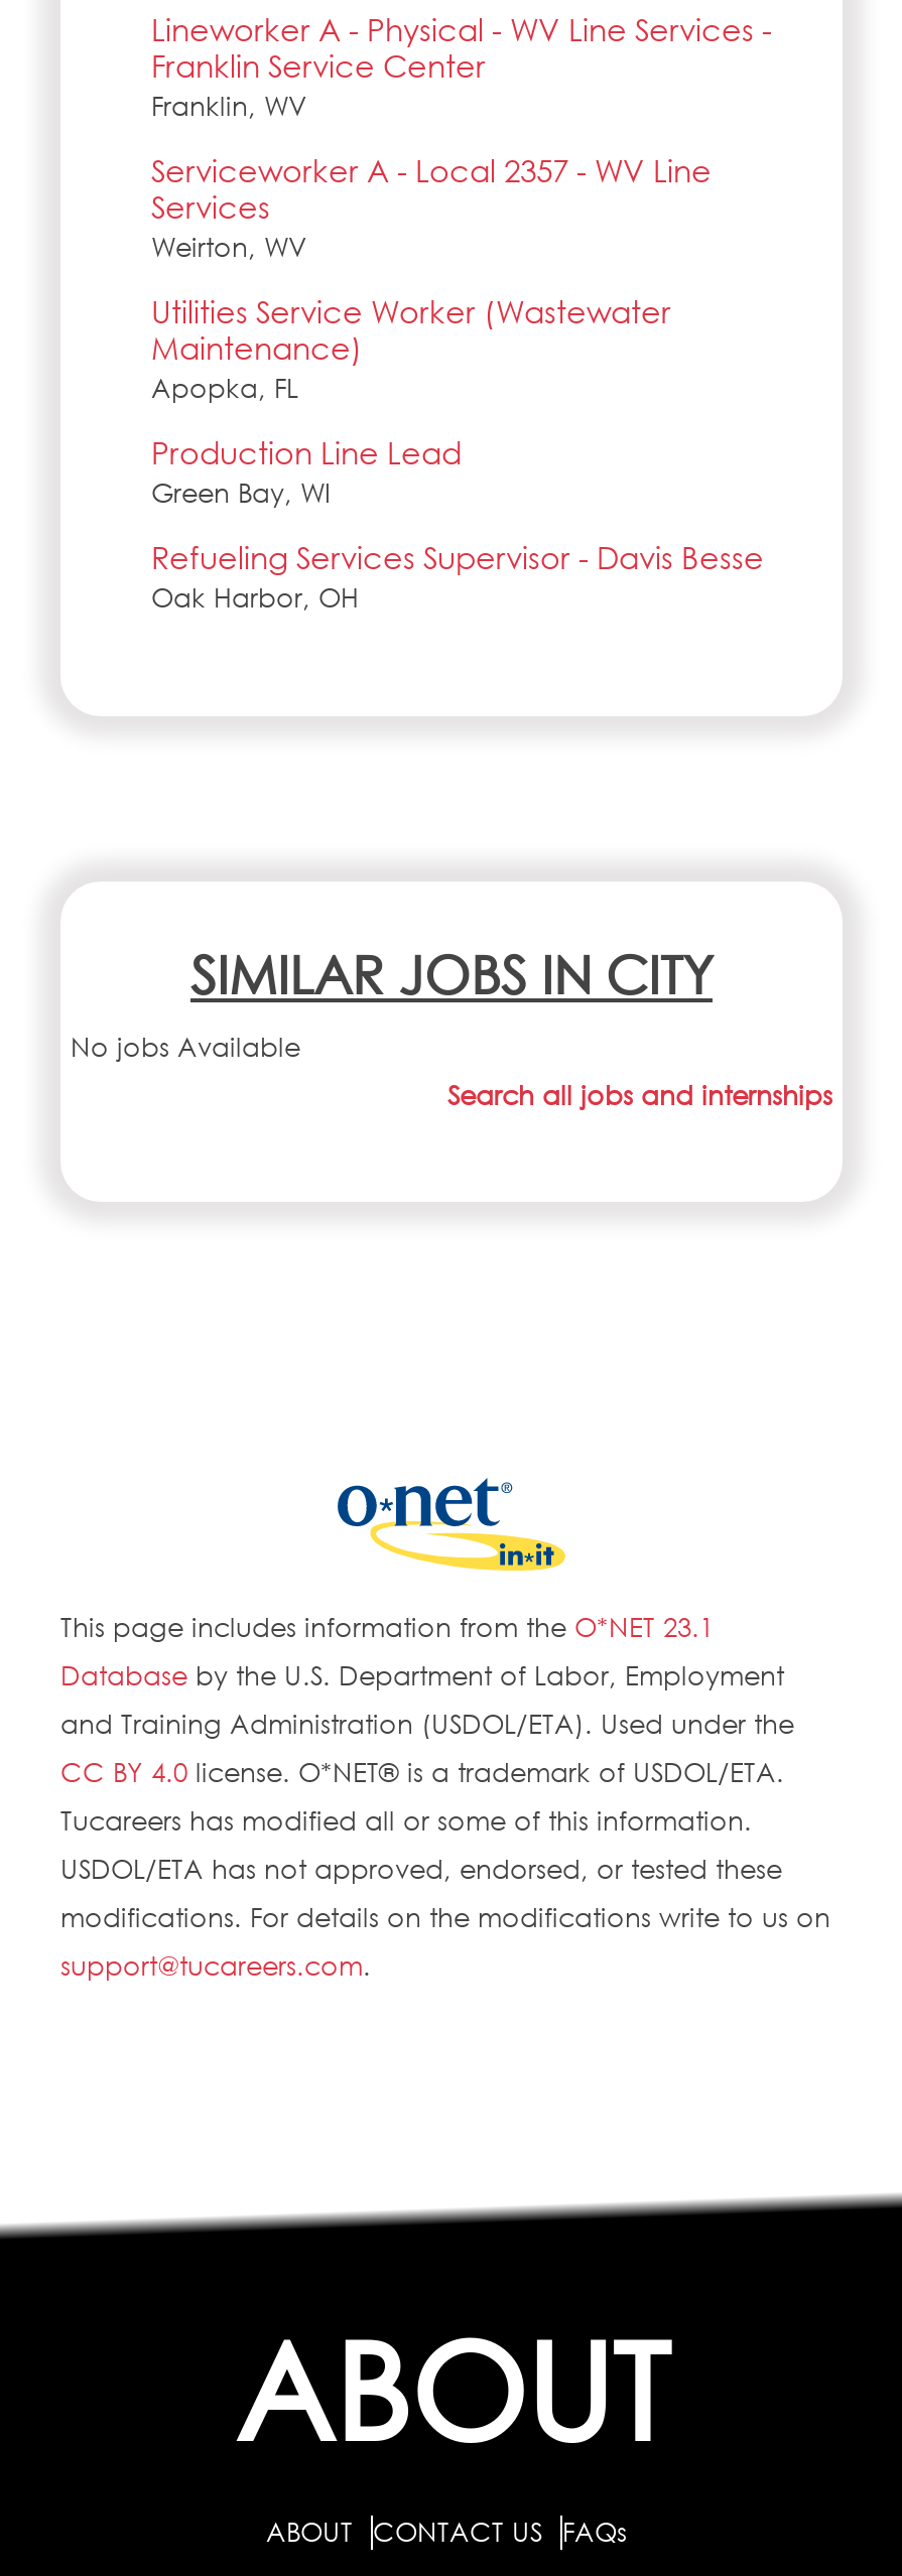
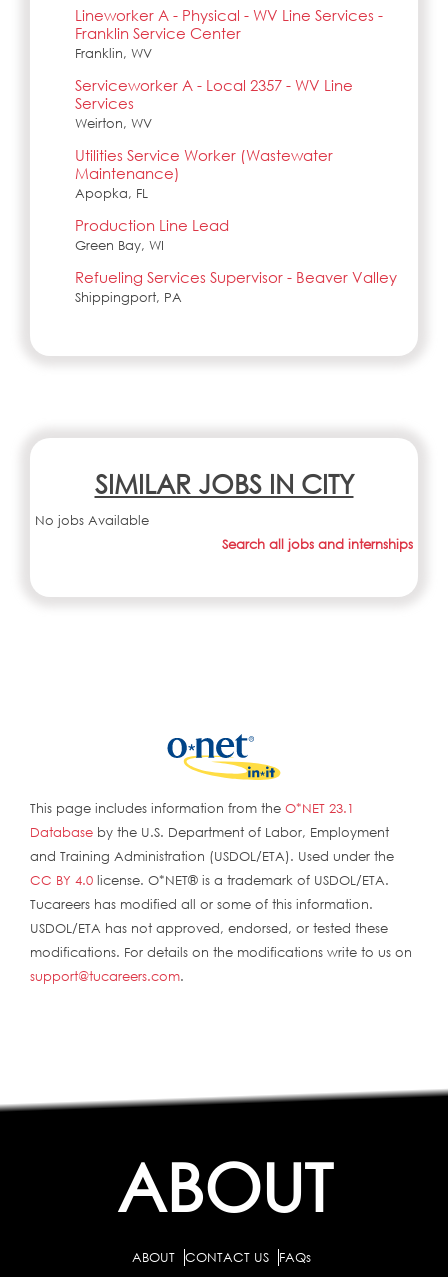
- Refueling Services Supervisor - Davis Besse
- Oak Harbor, OH
+ Refueling Services Supervisor - Beaver Valley
+ Shippingport, PA
